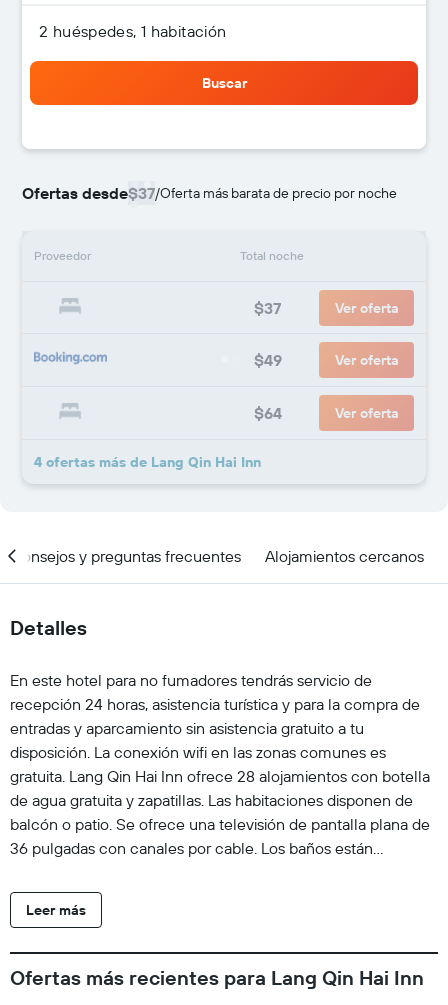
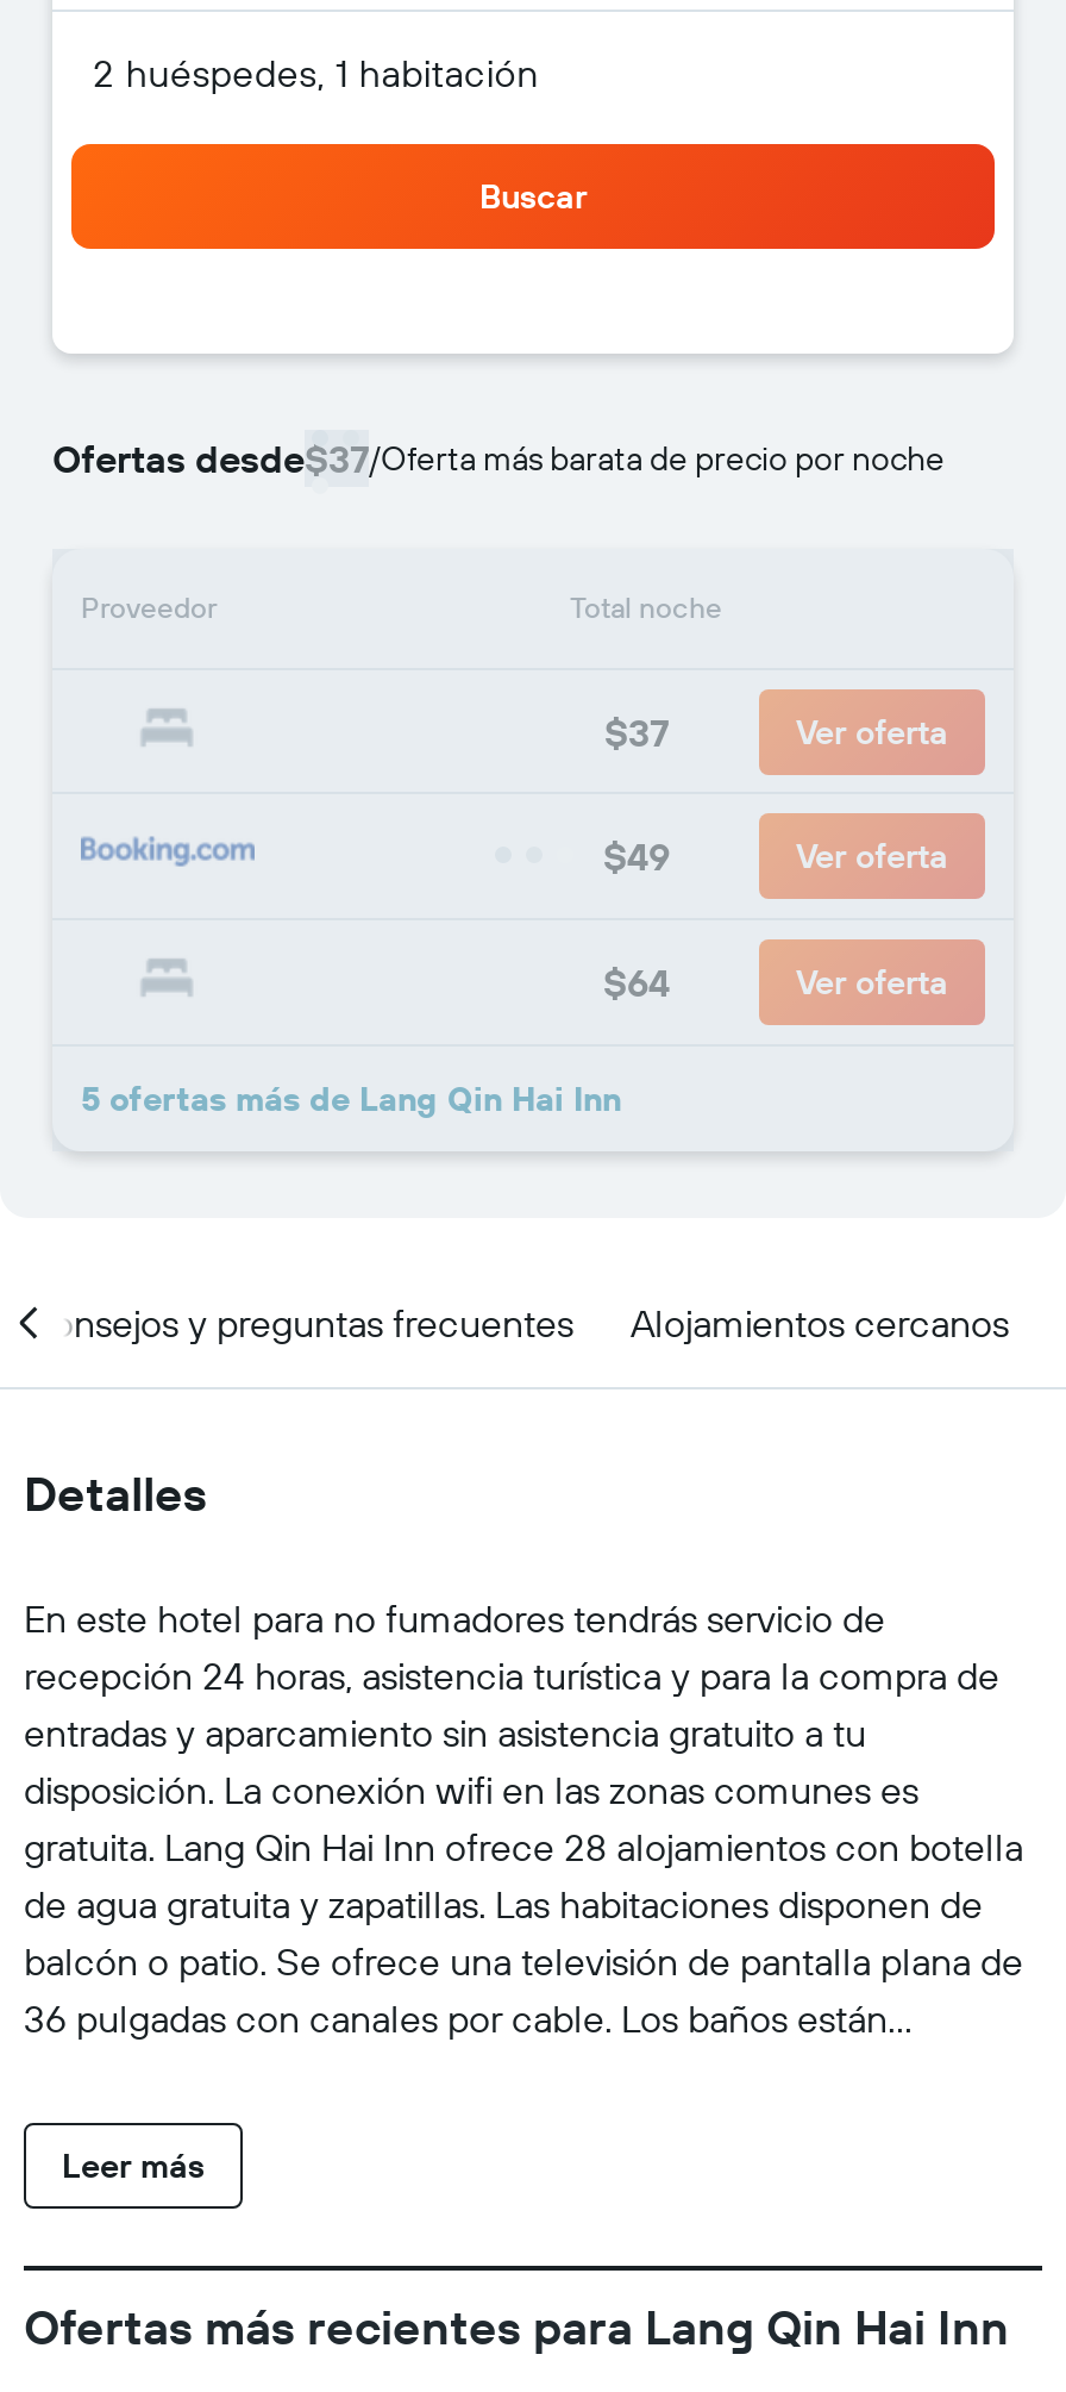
- 4 ofertas más de Lang Qin Hai Inn
+ 5 ofertas más de Lang Qin Hai Inn
